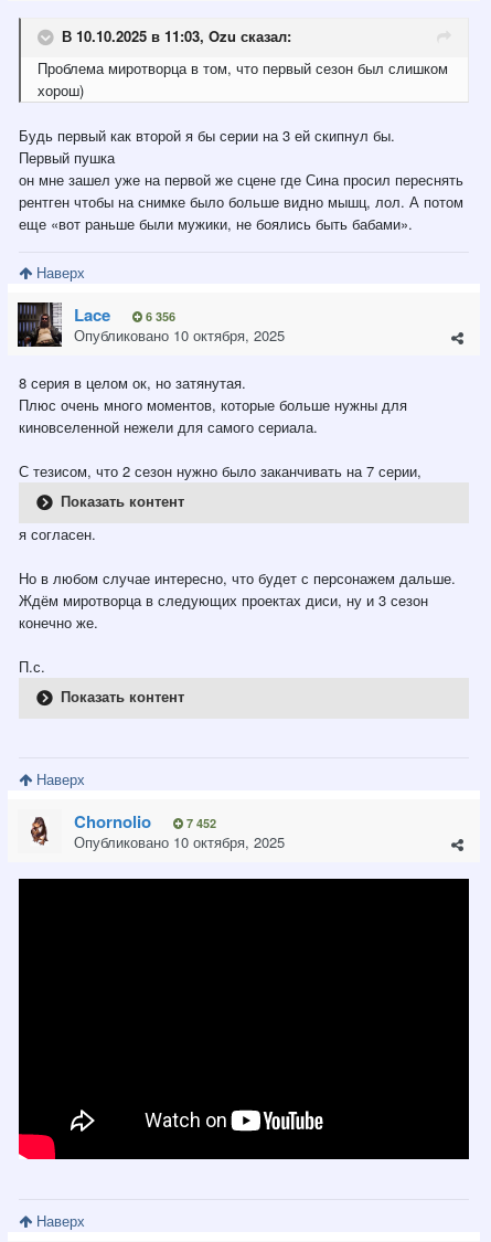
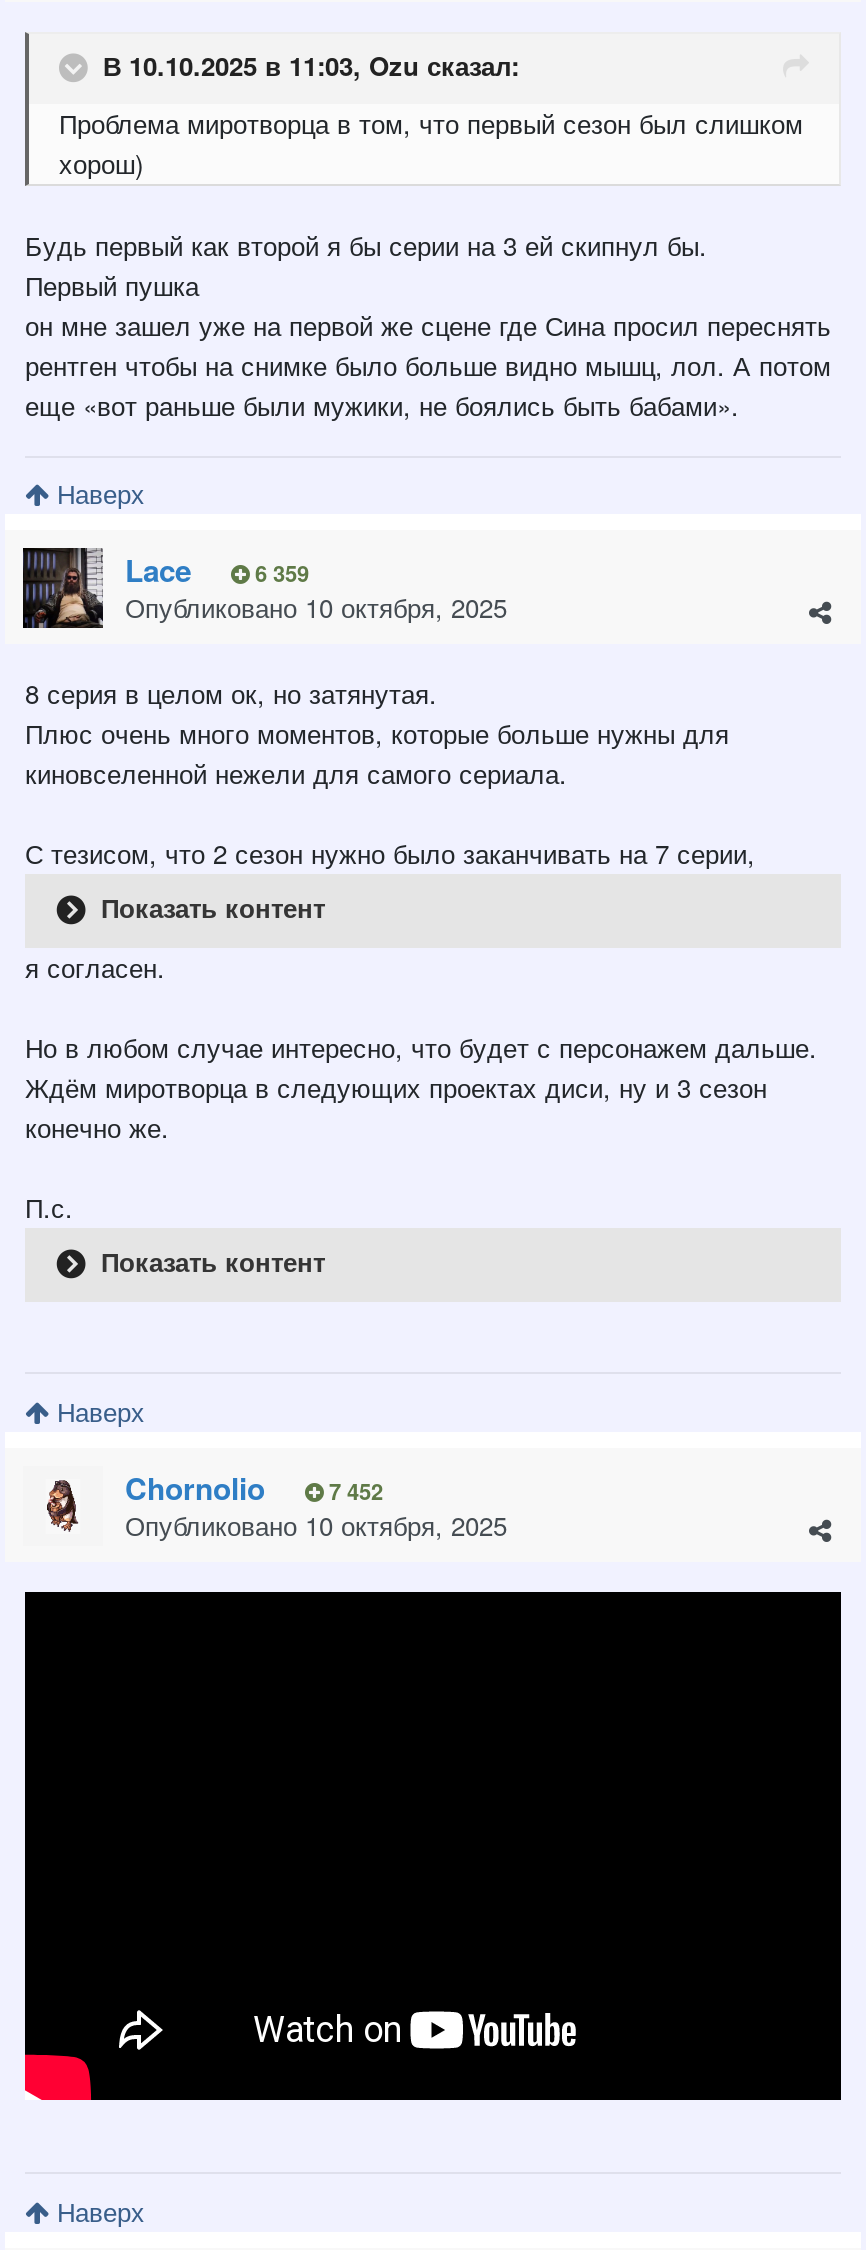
- Lace 6 356
+ Lace 6 359
